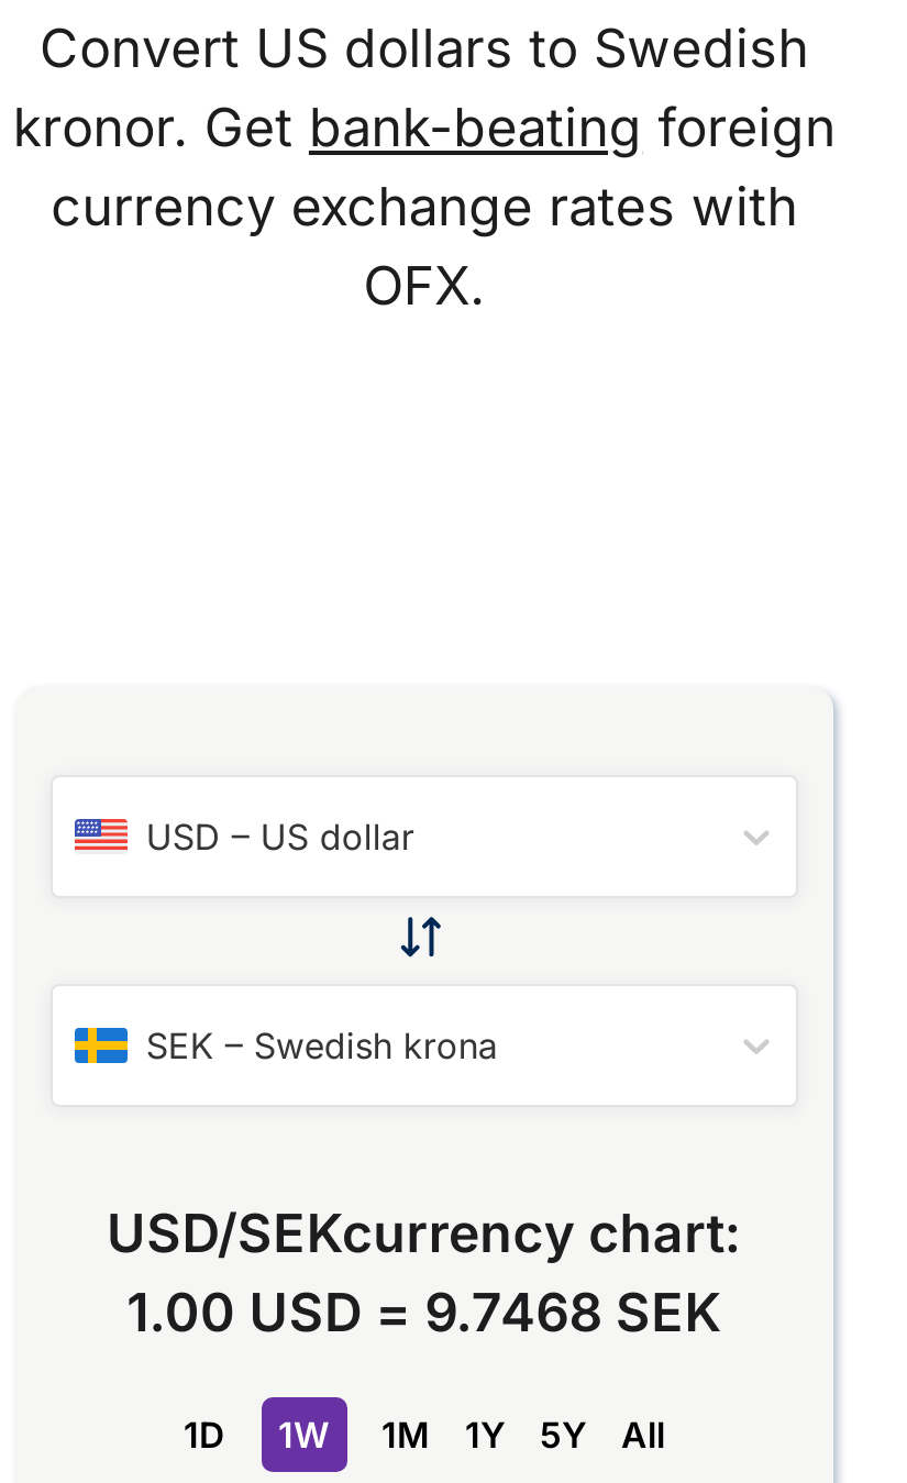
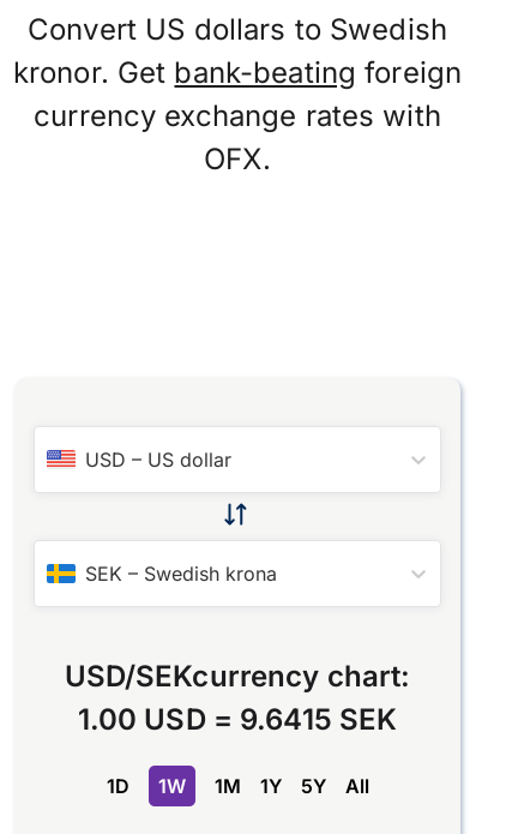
- 1.00 USD = 9.7468 SEK
+ 1.00 USD = 9.6415 SEK
